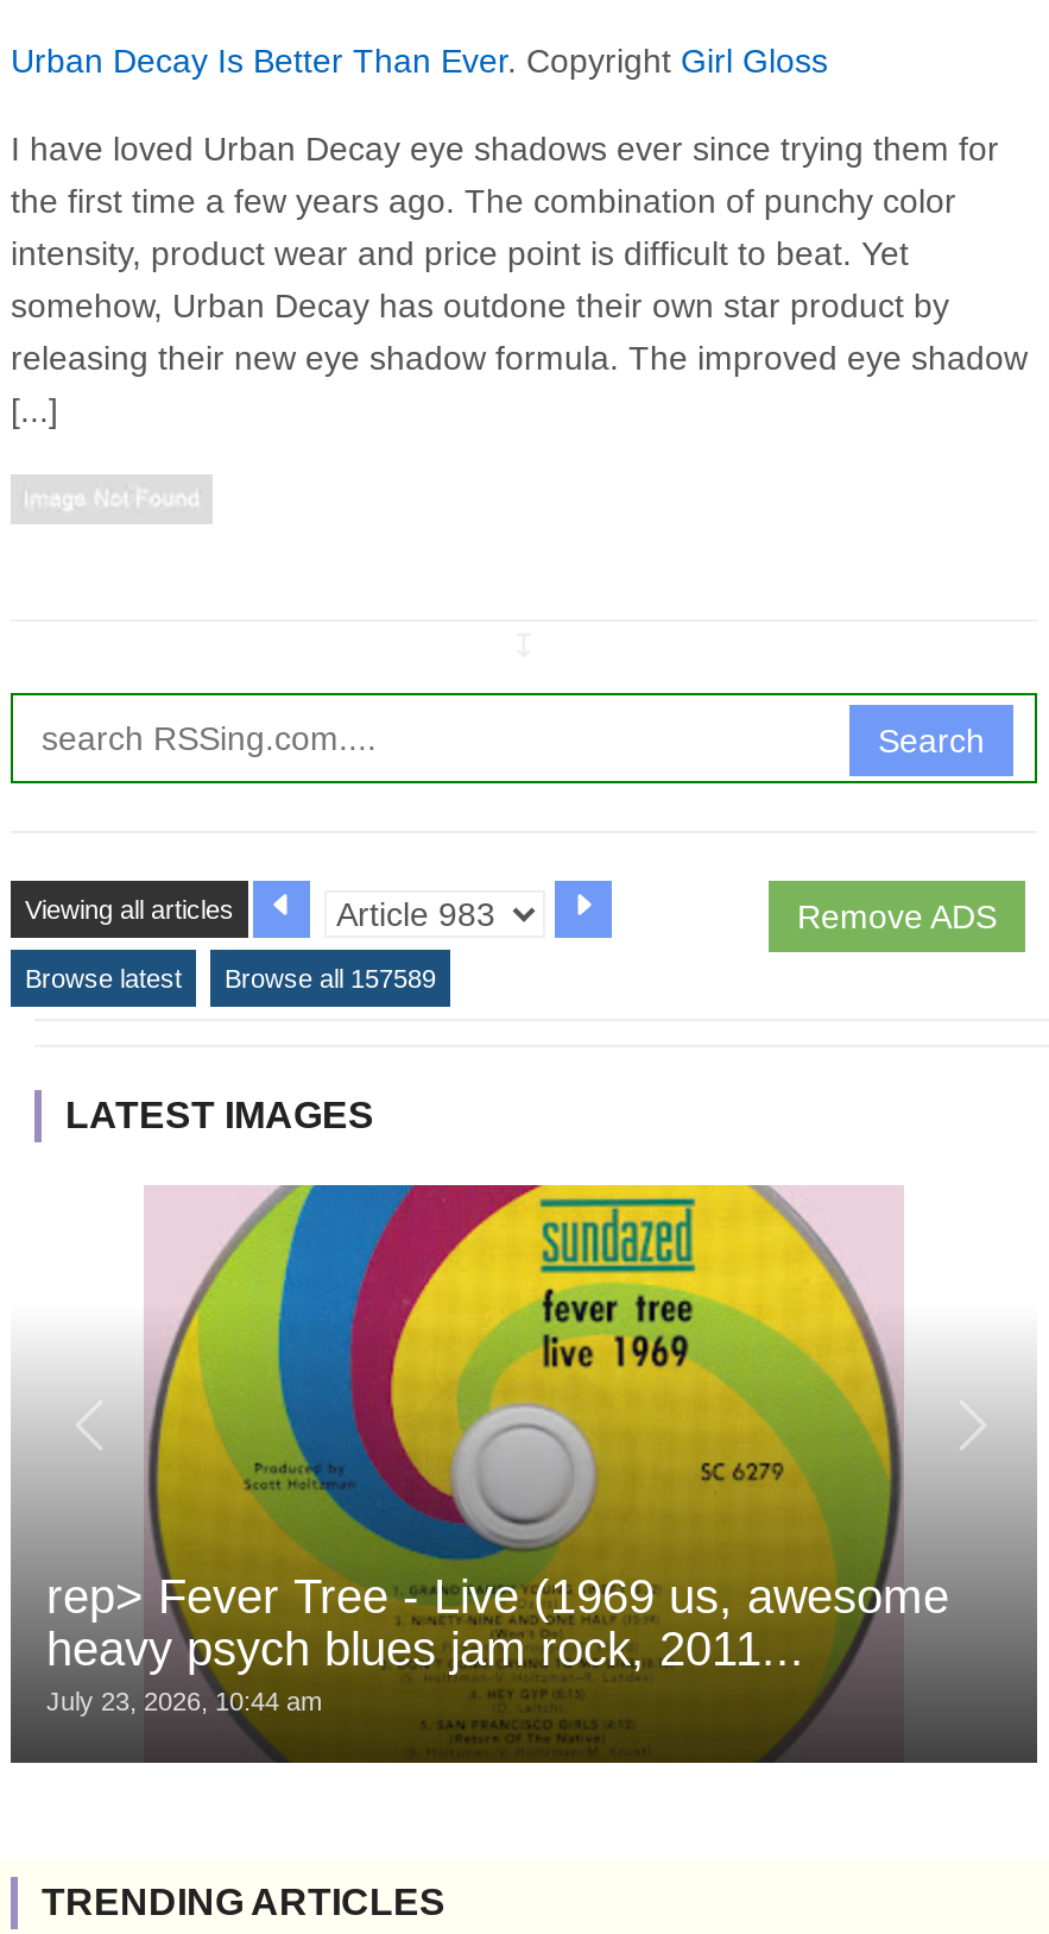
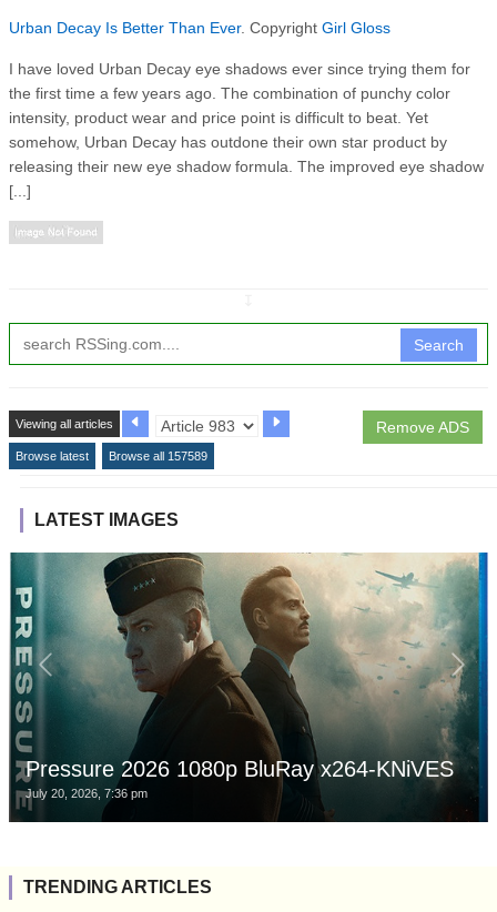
- [image]
- rep> Fever Tree - Live (1969 us, awesome
- heavy psych blues jam rock, 2011...
- July 23, 2026, 10:44 am
+ [image]
+ Pressure 2026 1080p BluRay x264-KNiVES
+ July 20, 2026, 7:36 pm
